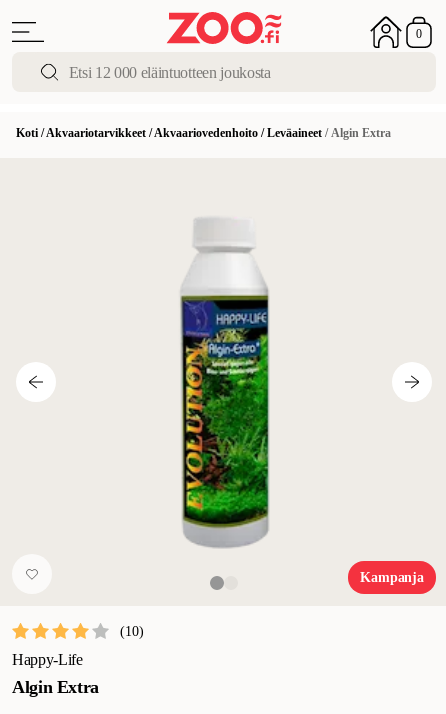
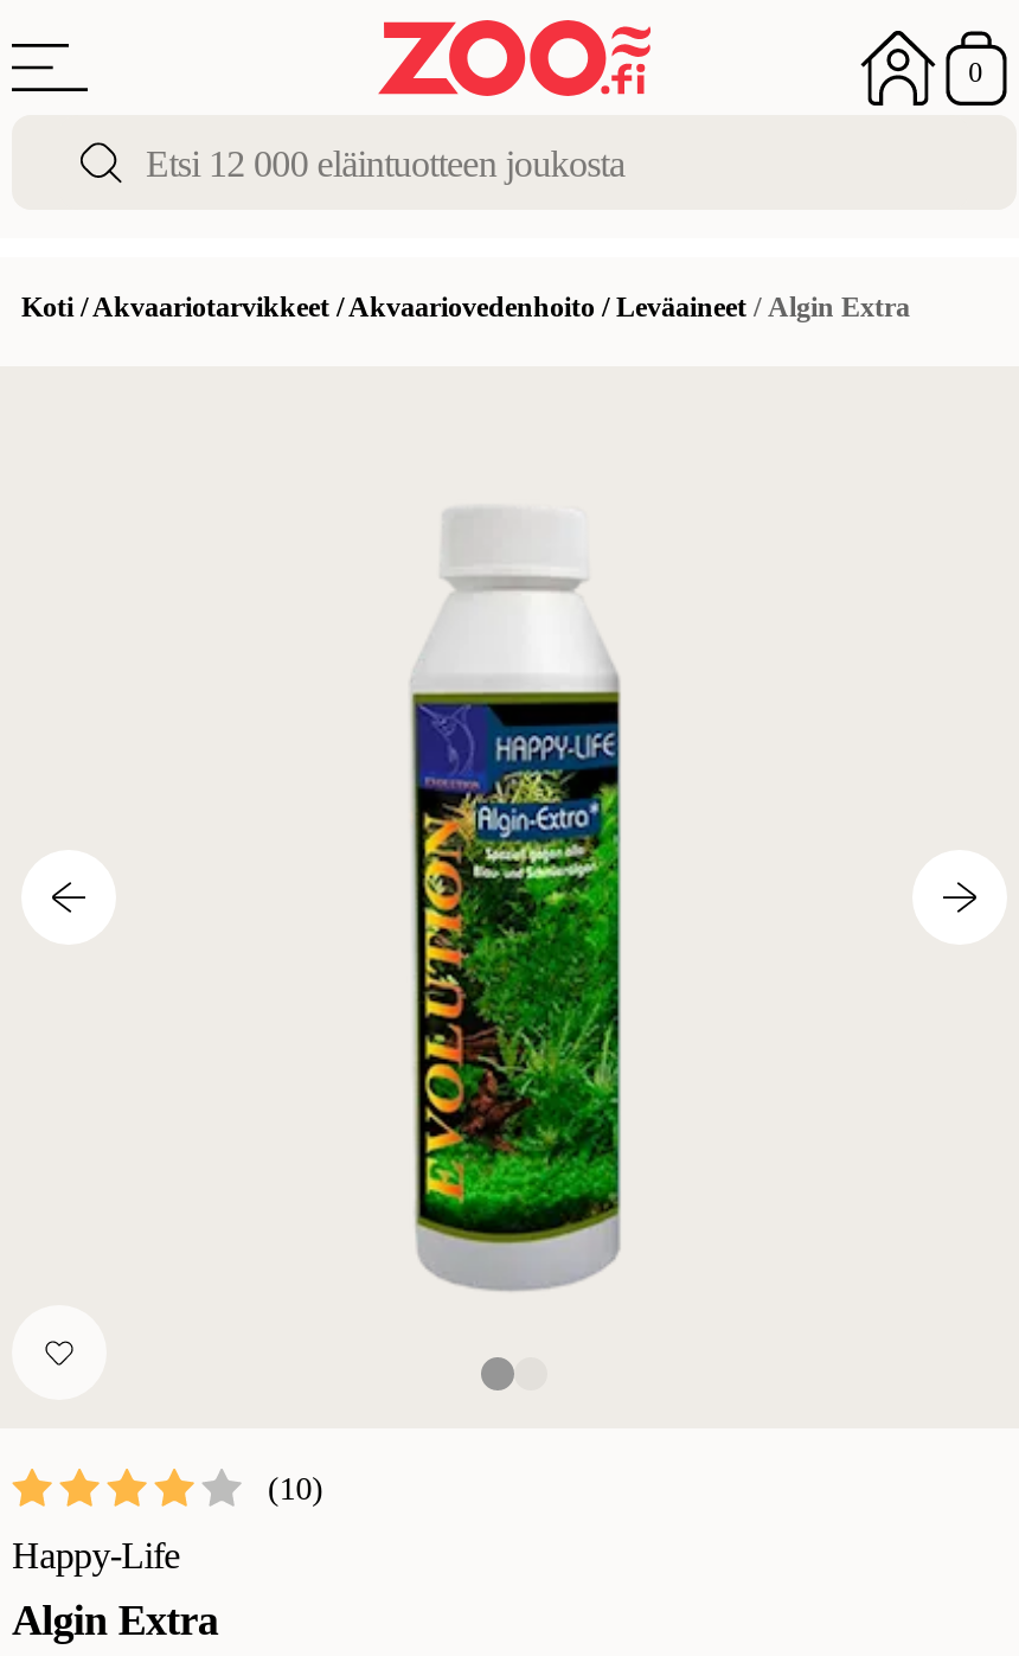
- Kampanja
